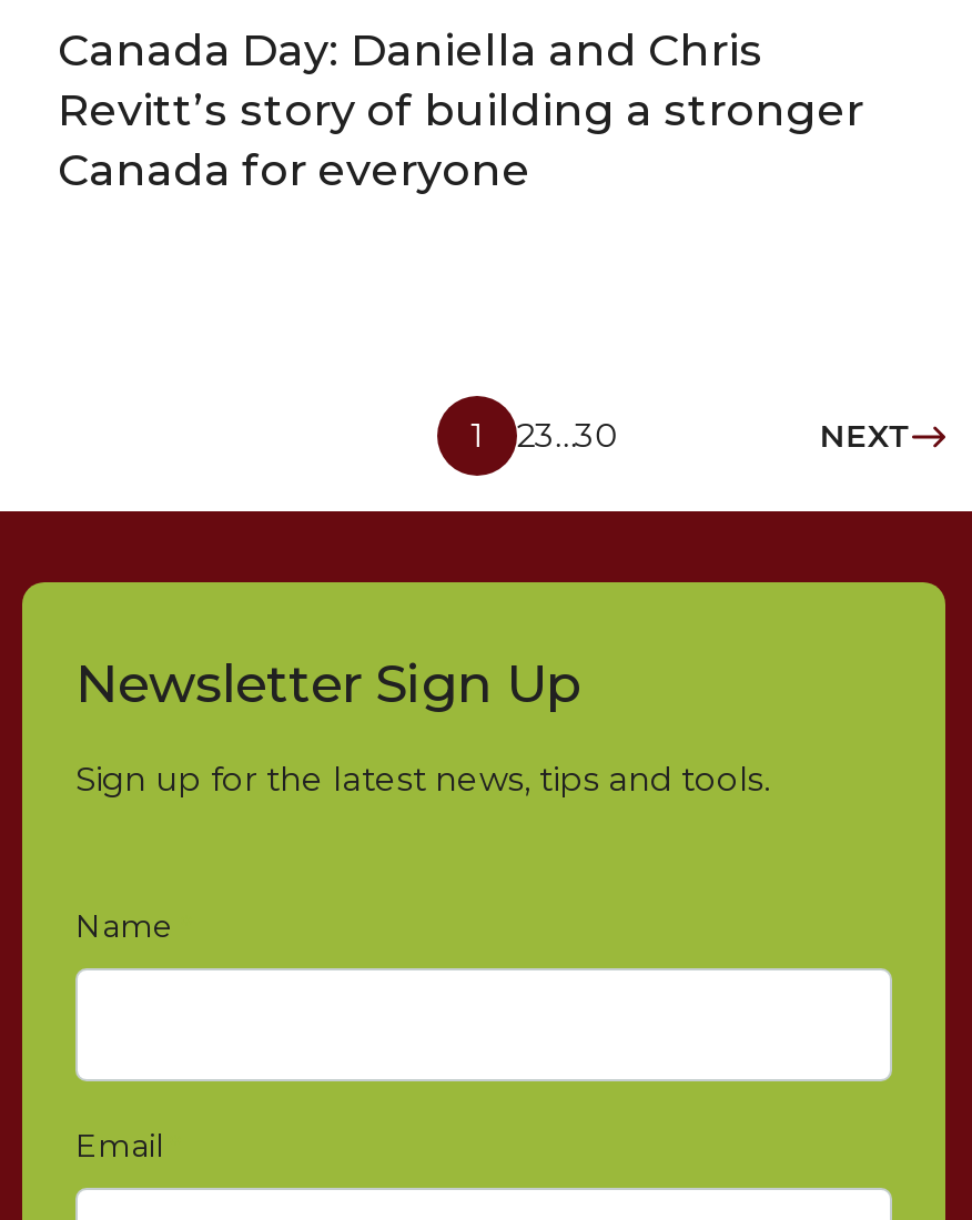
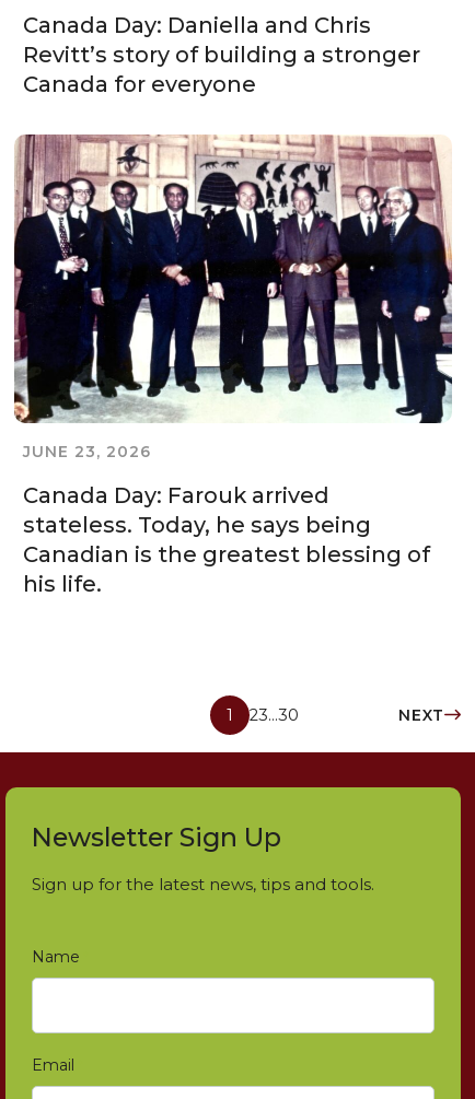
+ [image]
+ JUNE 23, 2026
+ Canada Day: Farouk arrived
+ stateless. Today, he says being
+ Canadian is the greatest blessing of
+ his life.
